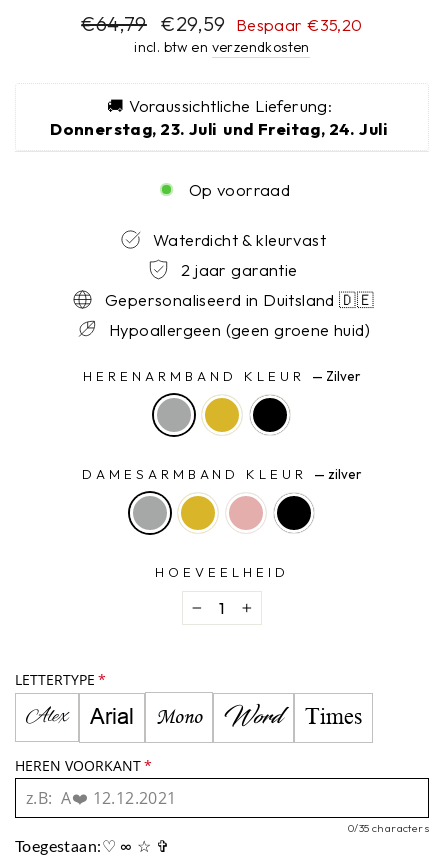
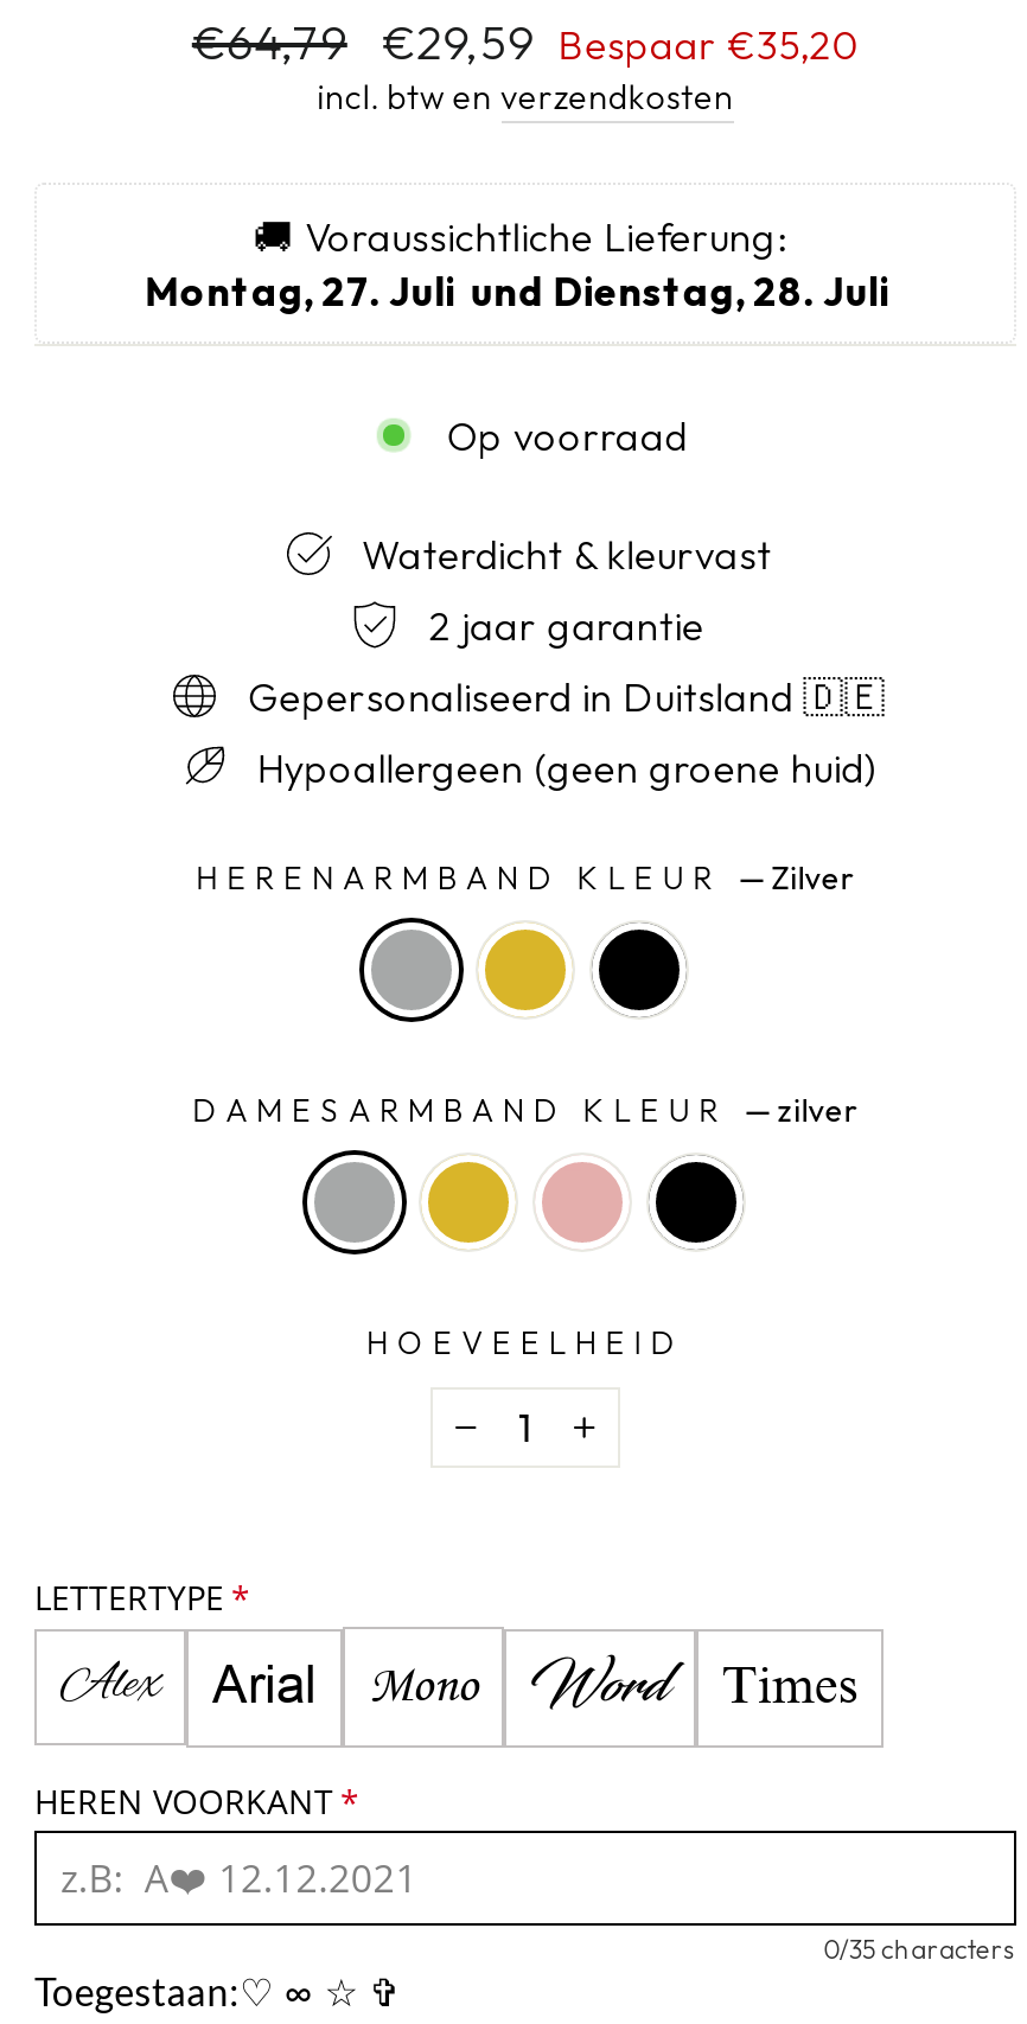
- Donnerstag, 23. Juli und Freitag, 24. Juli
+ Montag, 27. Juli und Dienstag, 28. Juli
